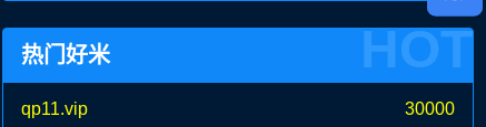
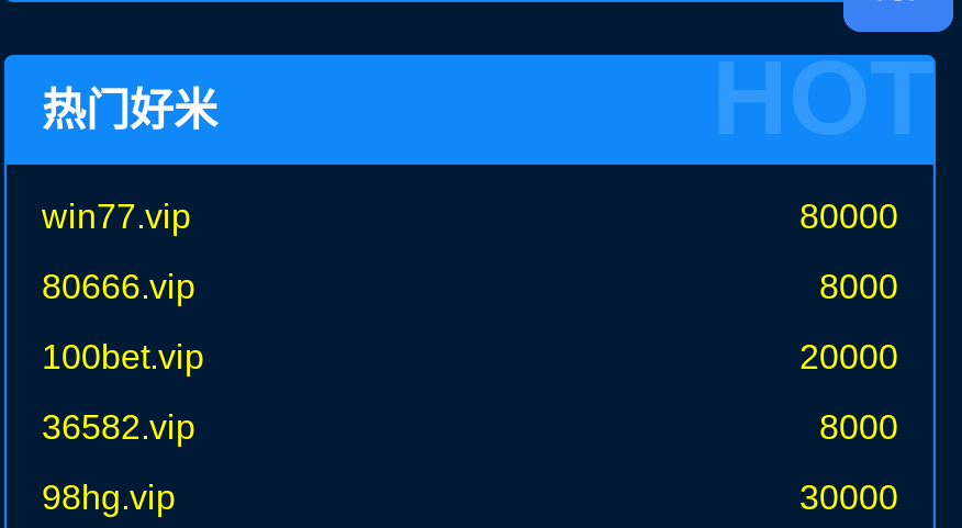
- qp11.vip
+ win77.vip
+ 80000
+ 80666.vip
+ 8000
+ 100bet.vip
+ 20000
+ 36582.vip
+ 8000
+ 98hg.vip
